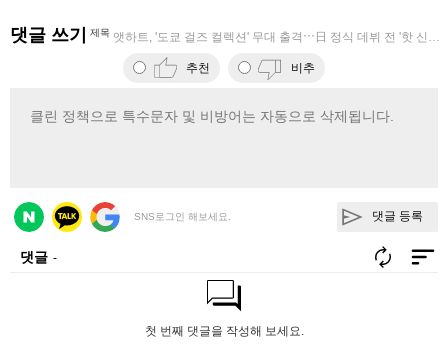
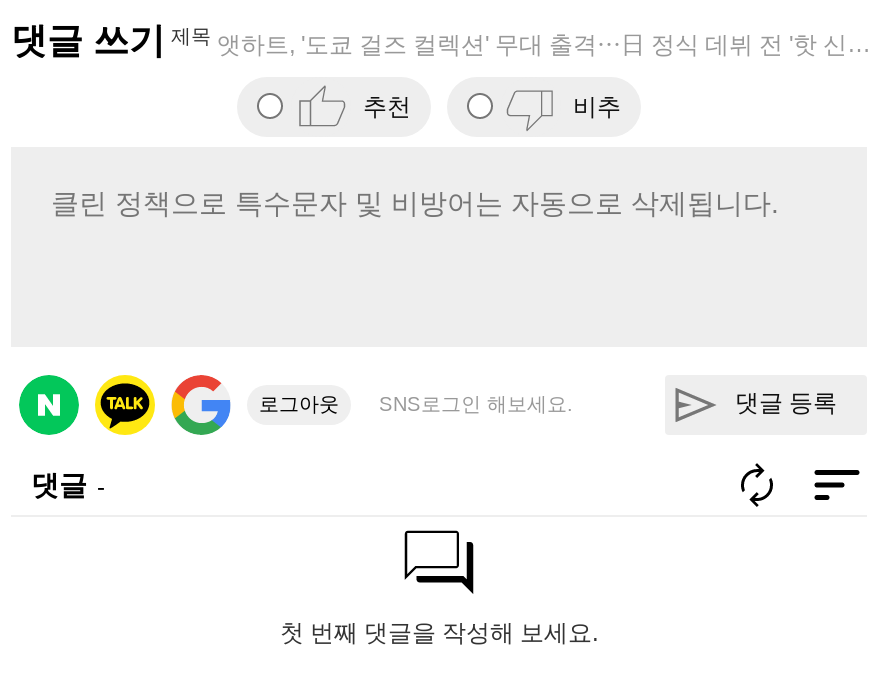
+ 로그아웃
